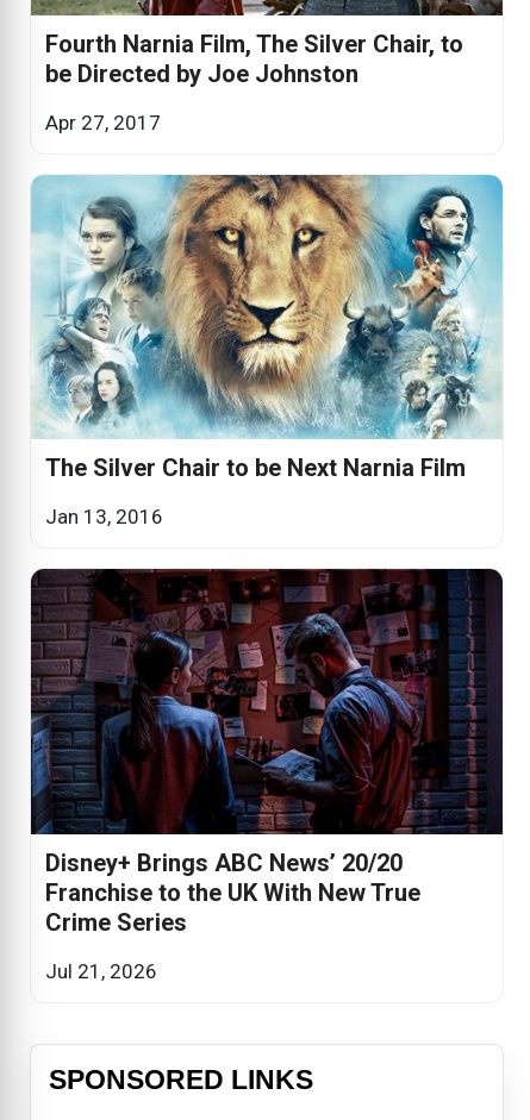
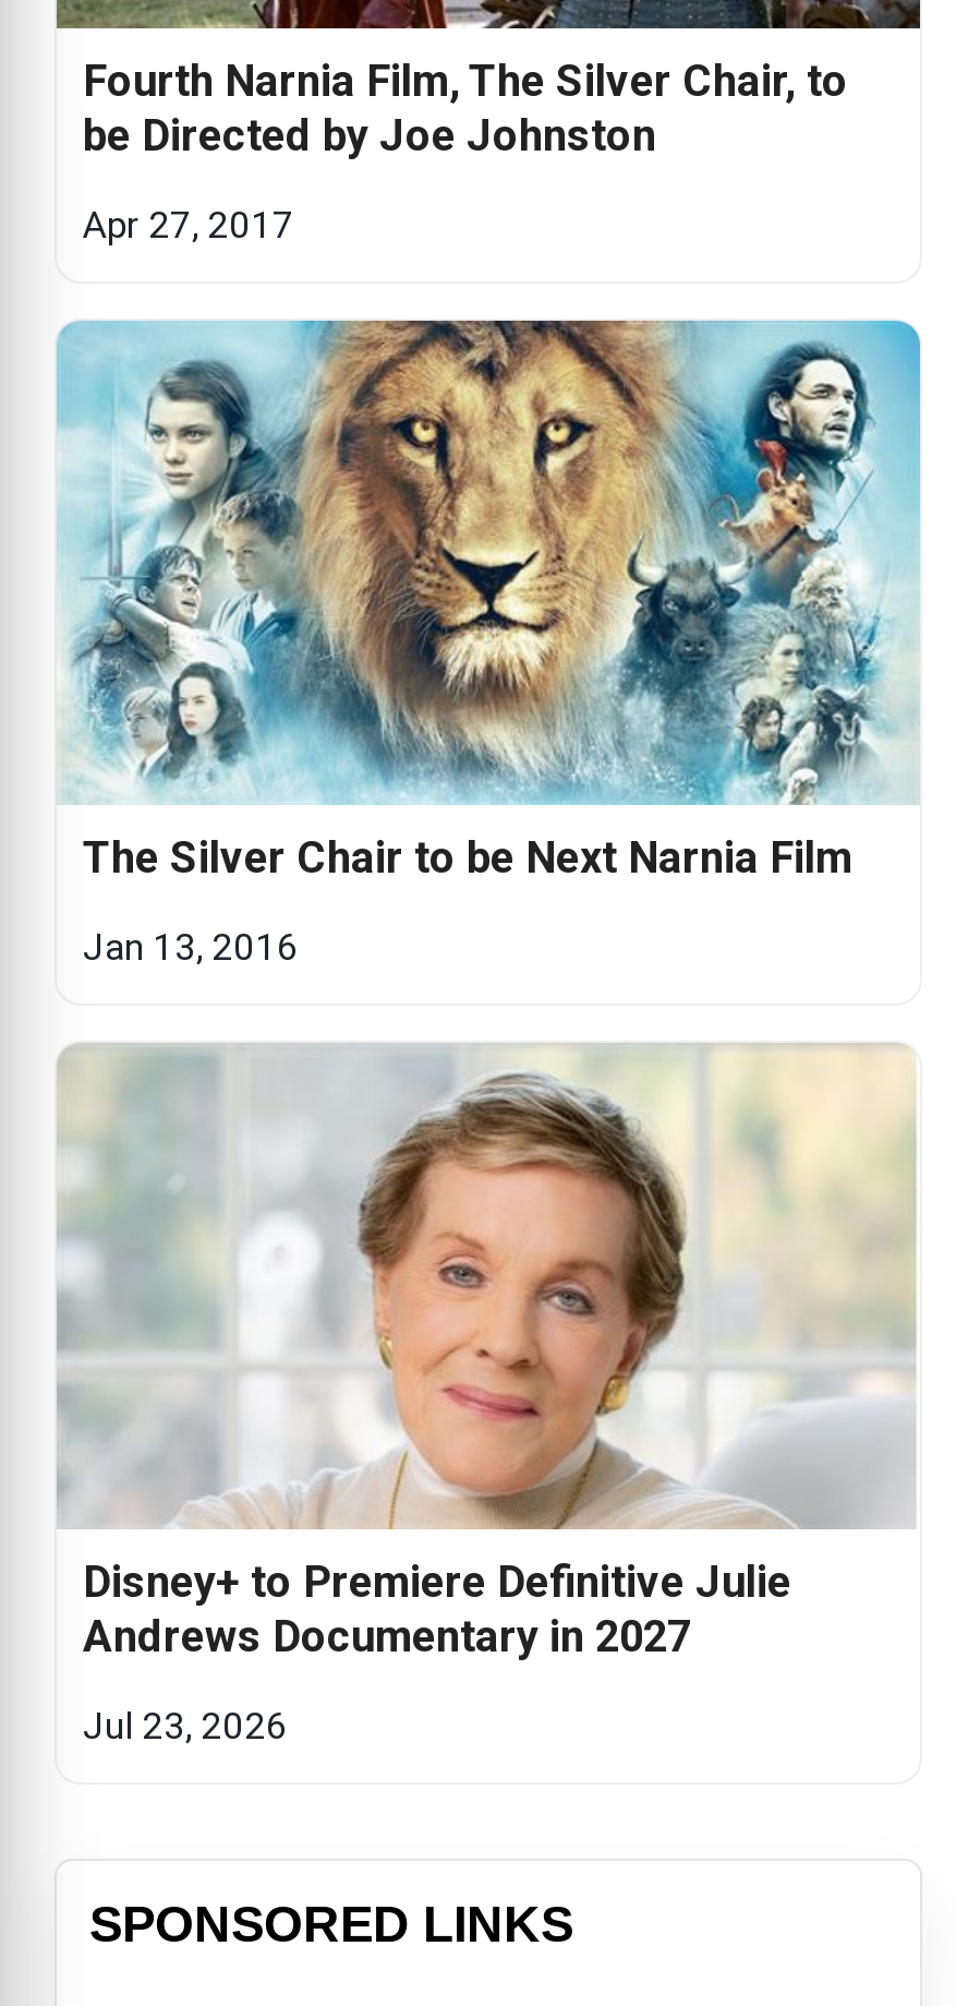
- [image]
- Disney+ Brings ABC News’ 20/20
- Franchise to the UK With New True
- Crime Series
+ [image]
+ Disney+ to Premiere Definitive Julie
+ Andrews Documentary in 2027

- Jul 21, 2026
+ Jul 23, 2026
